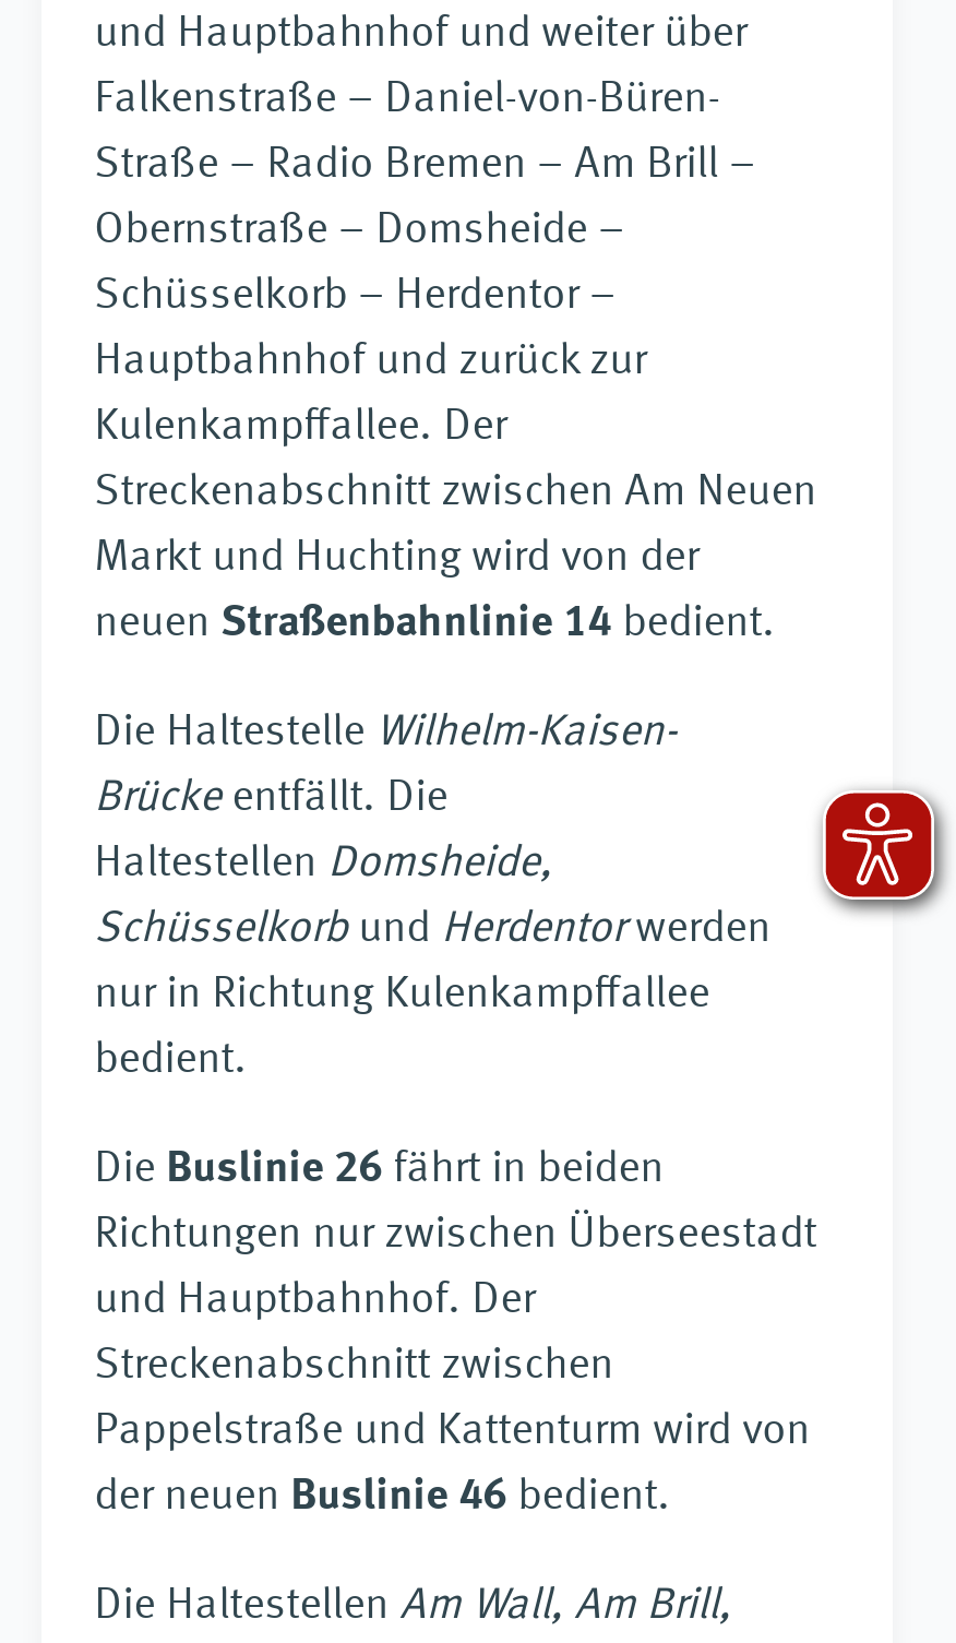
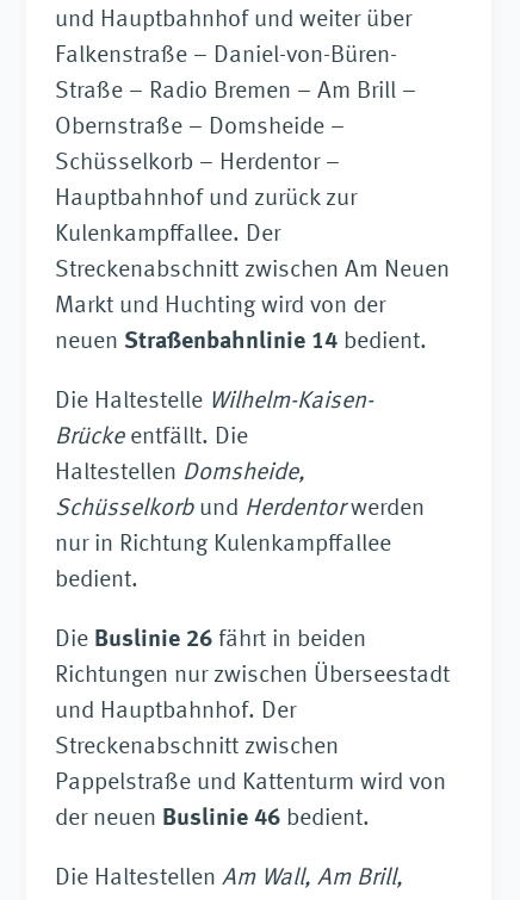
- [image]
